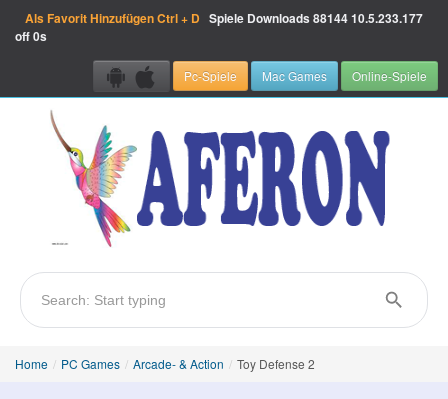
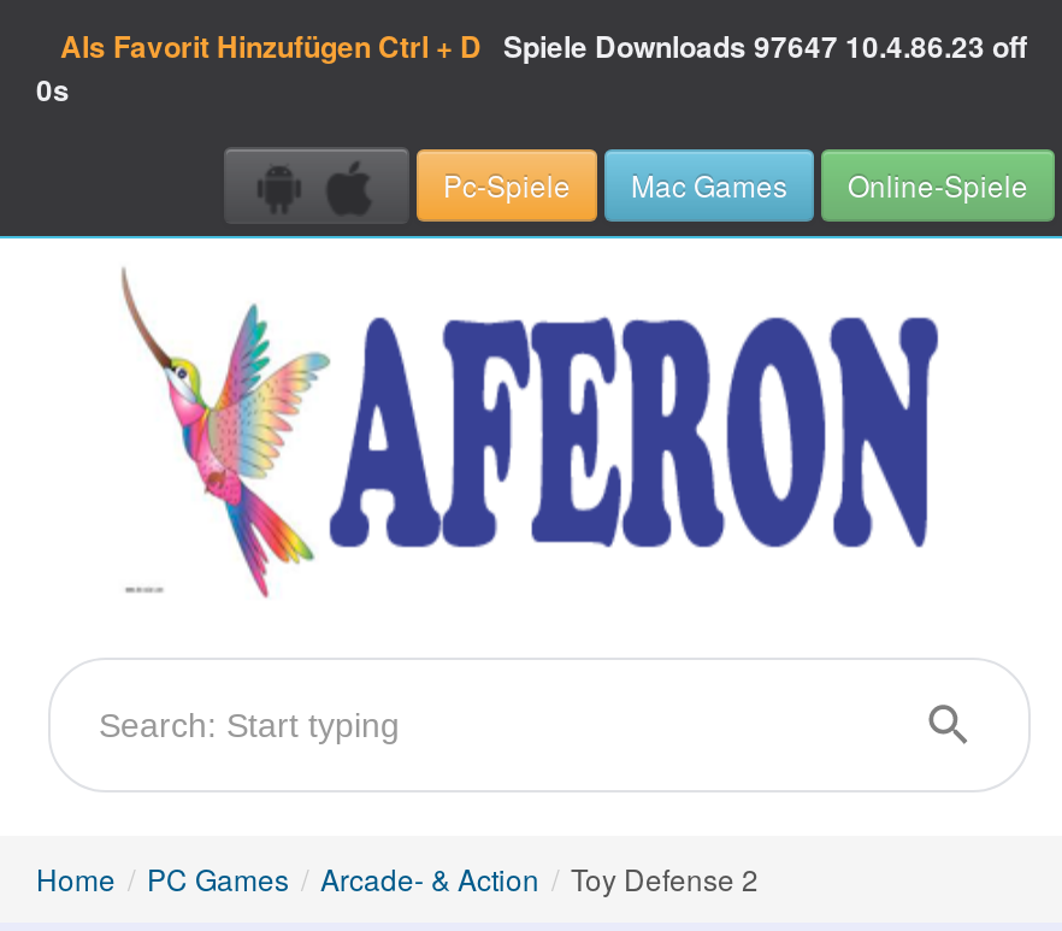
- Als Favorit Hinzufügen Ctrl + D Spiele Downloads 88144 10.5.233.177
- off 0s
+ Als Favorit Hinzufügen Ctrl + D Spiele Downloads 97647 10.4.86.23 off
+ 0s
